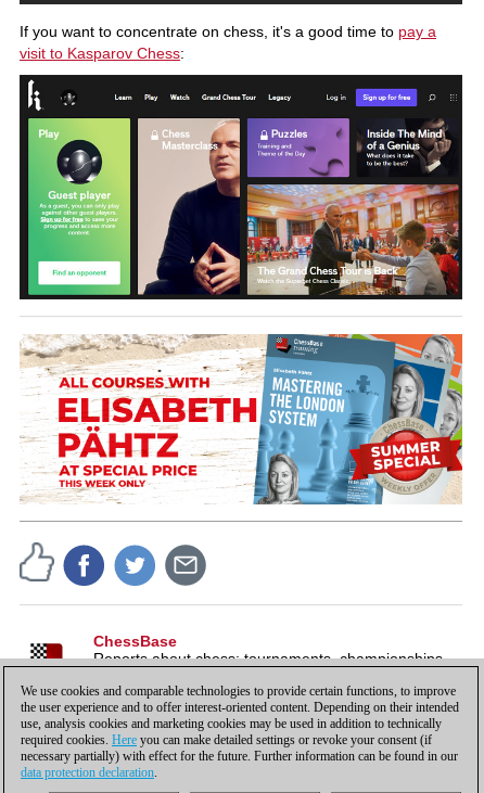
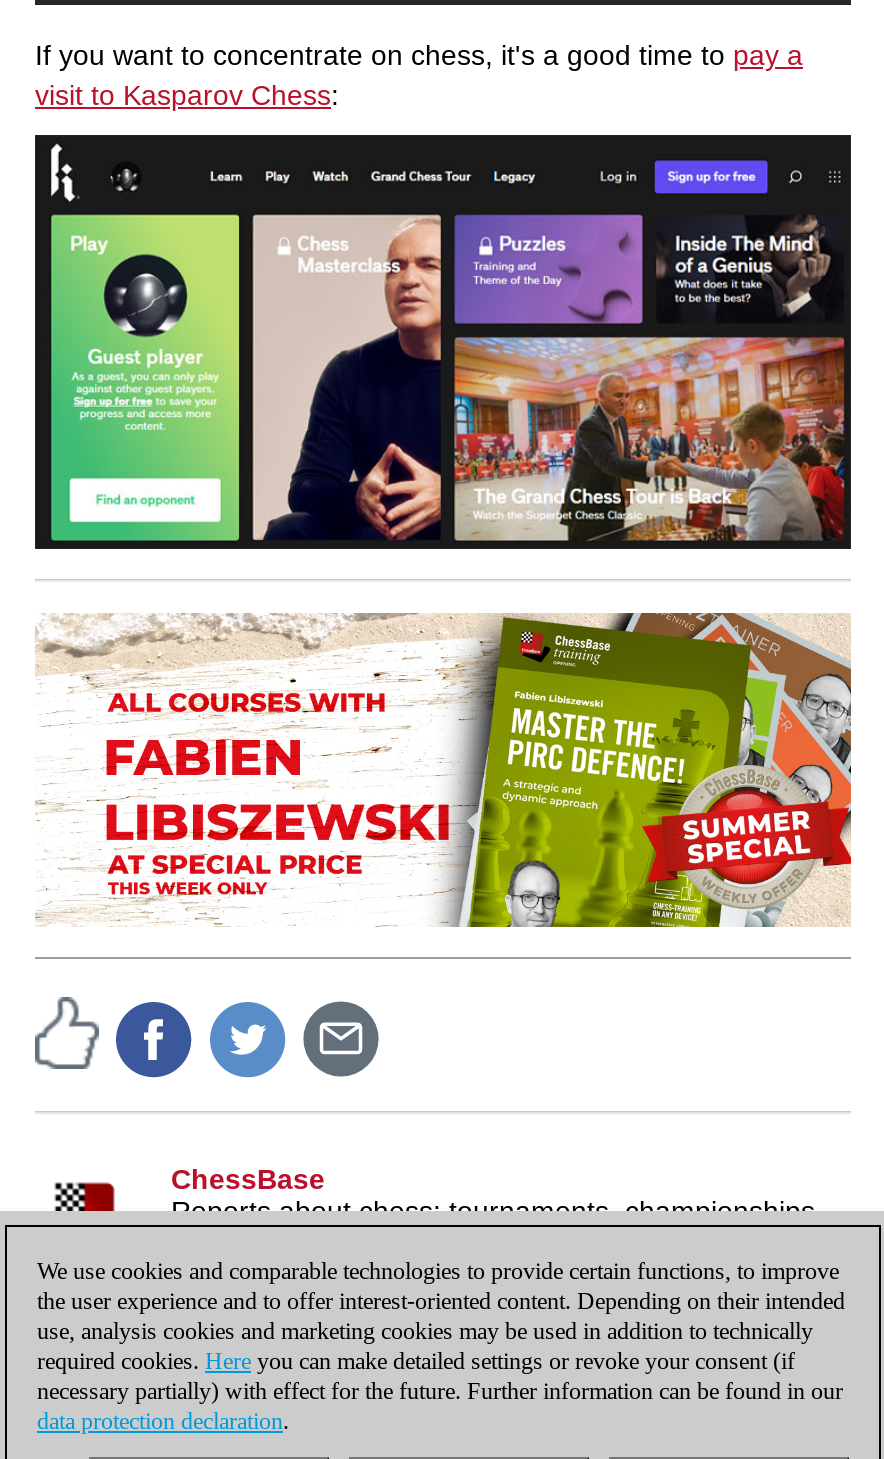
- [image]
+ [image]
